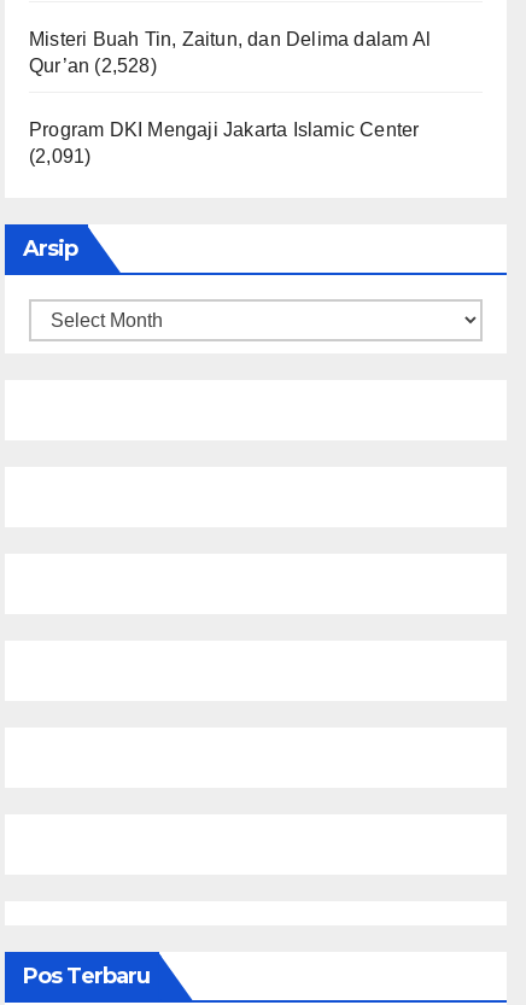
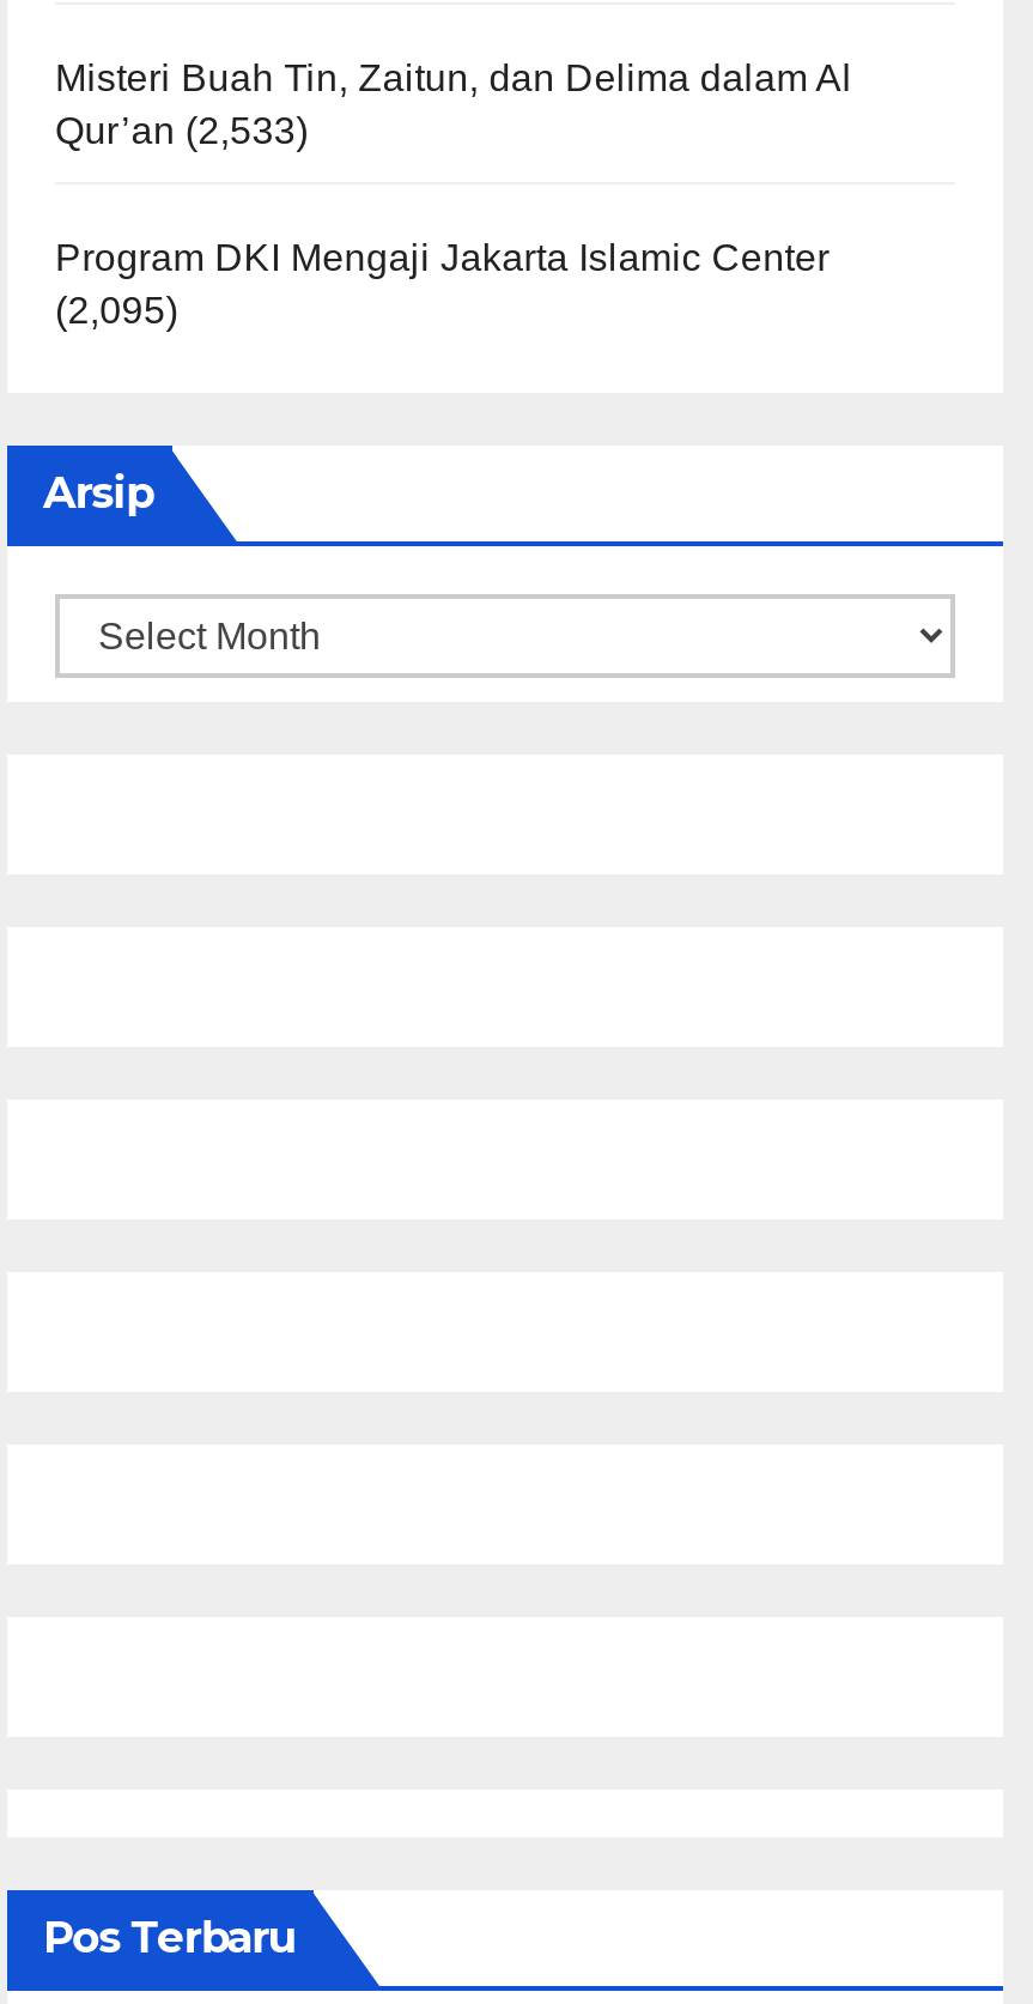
- Qur’an (2,528)
+ Qur’an (2,533)

- (2,091)
+ (2,095)
